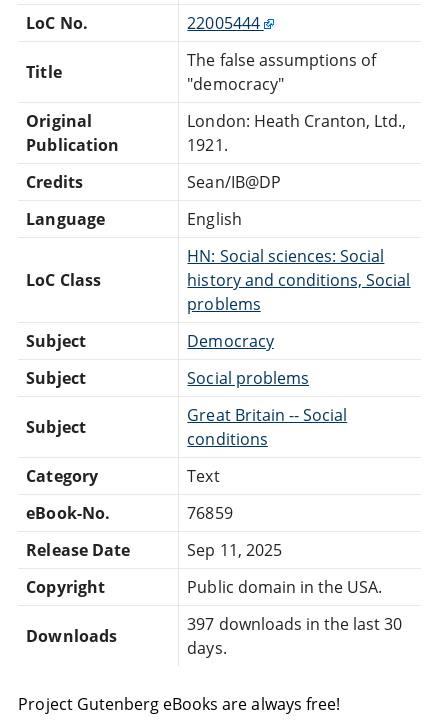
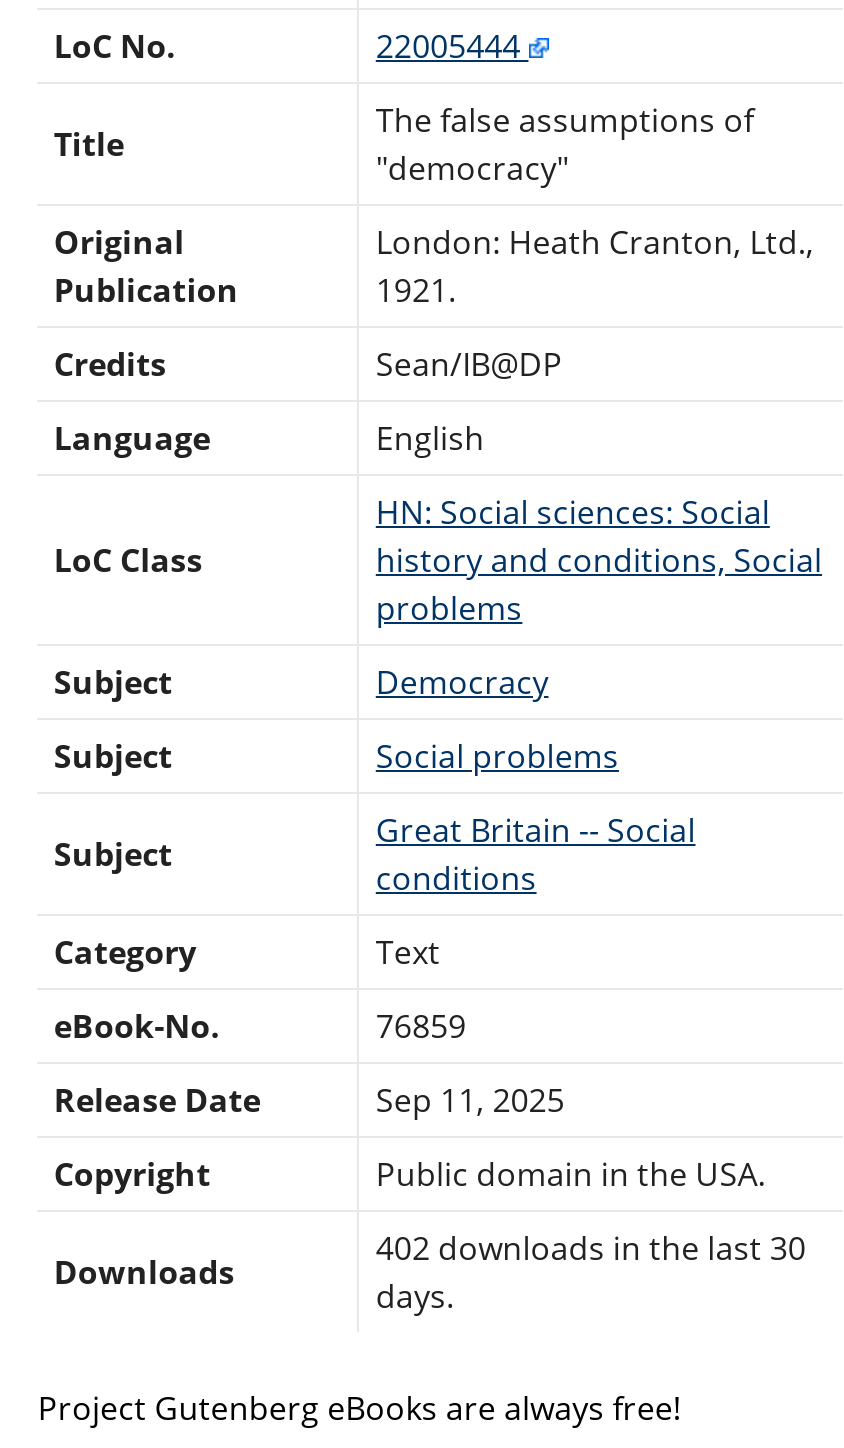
- 397 downloads in the last 30
+ 402 downloads in the last 30
